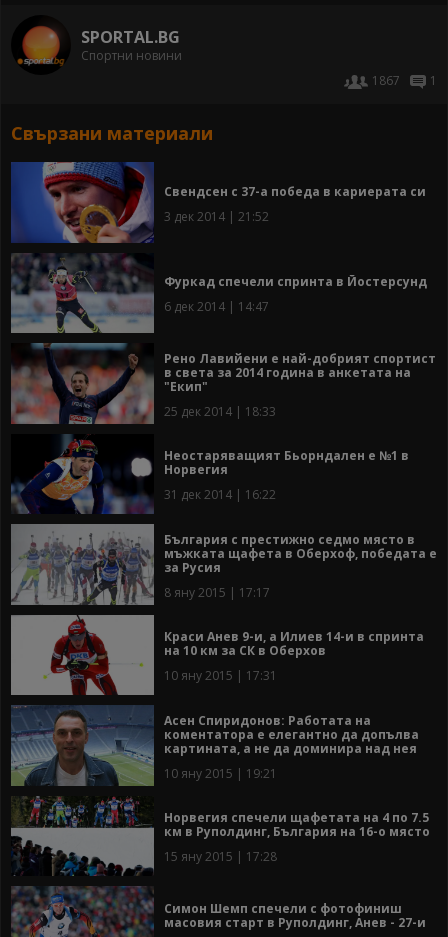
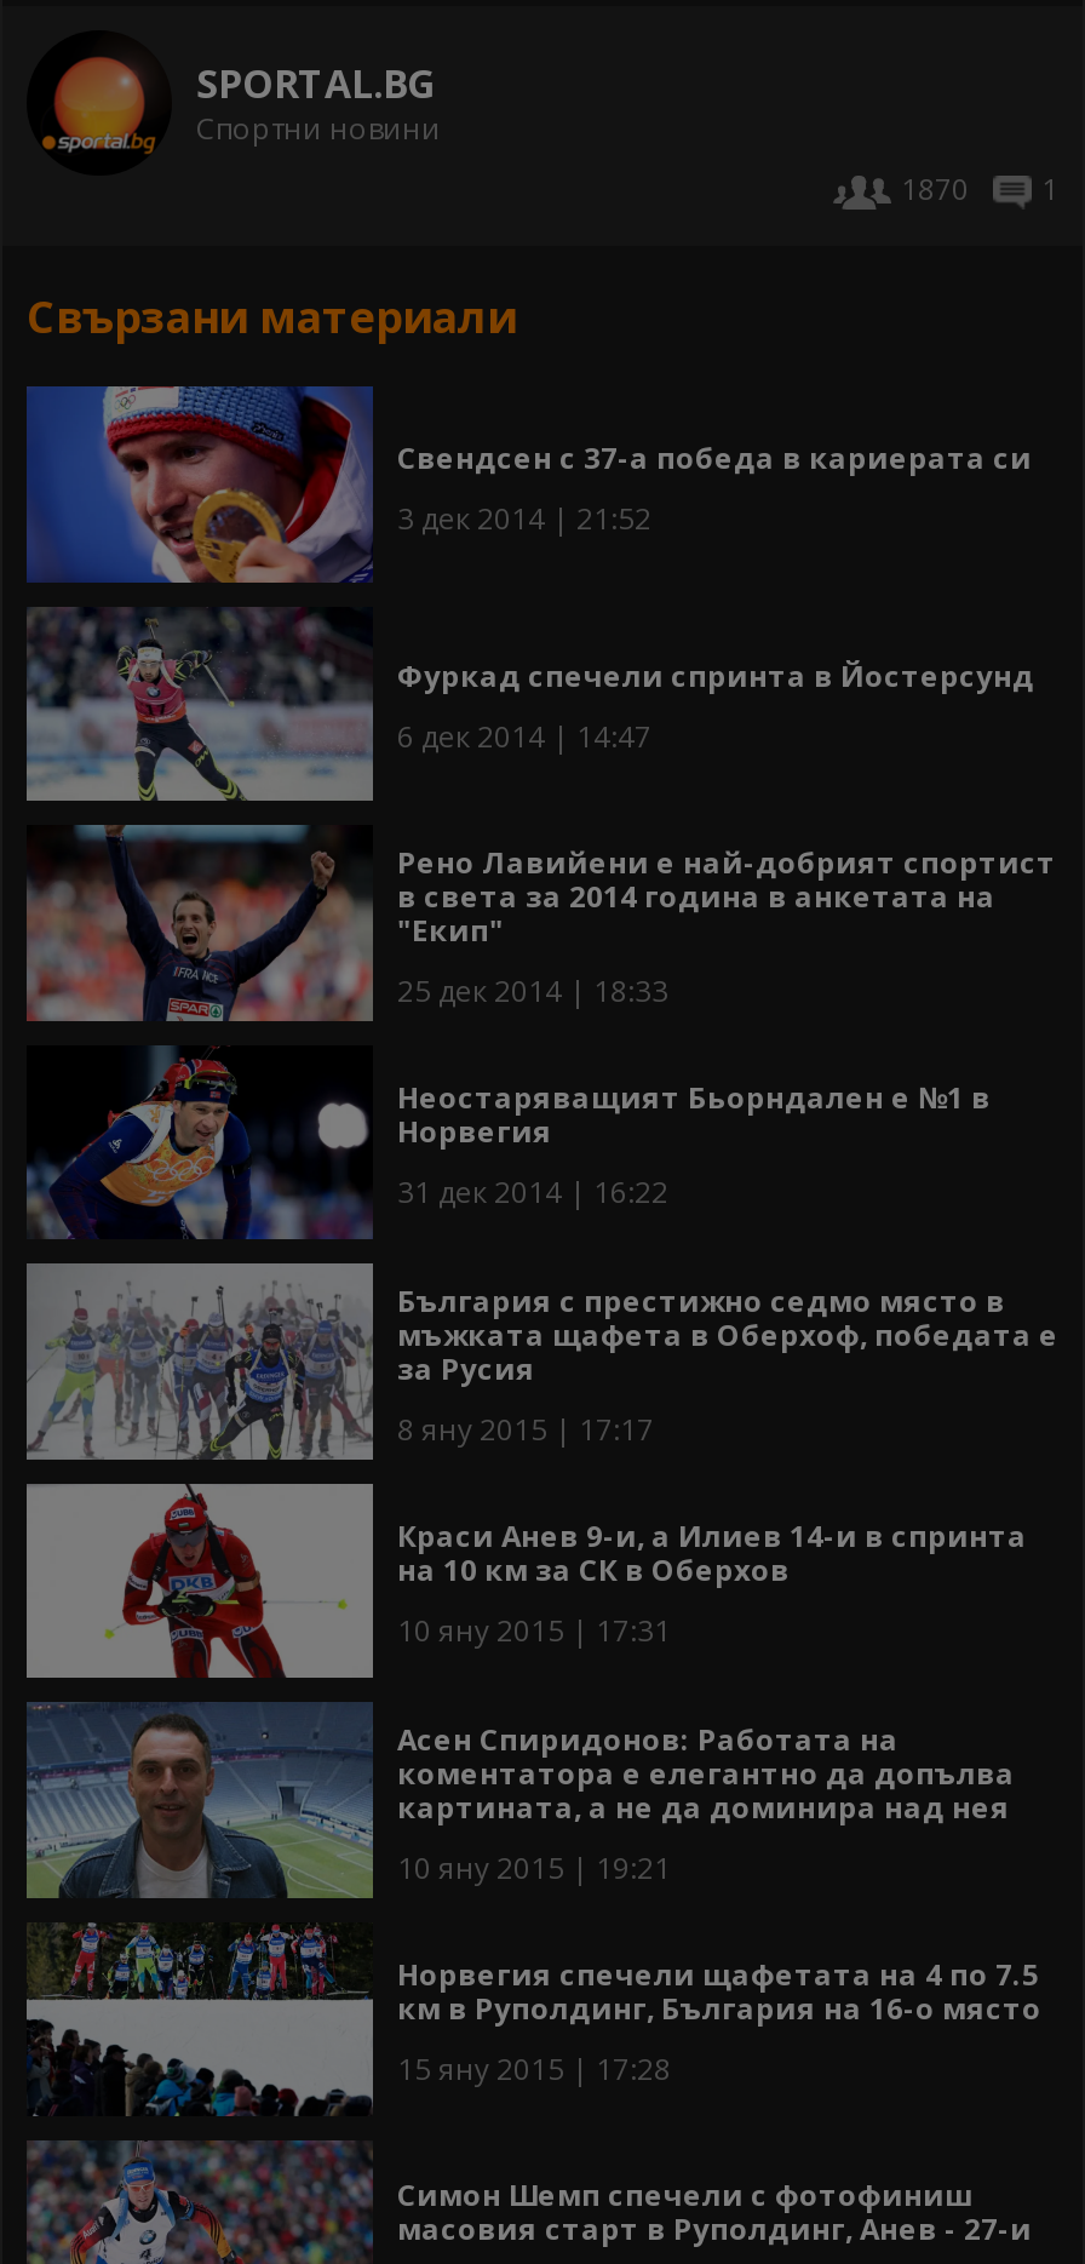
- 1867 1
+ 1870 1
